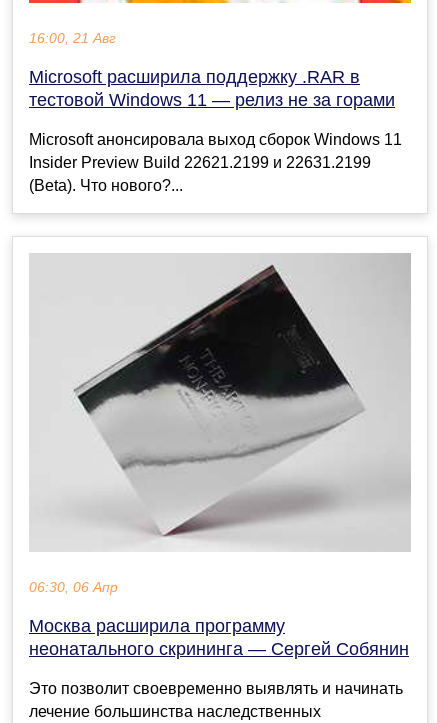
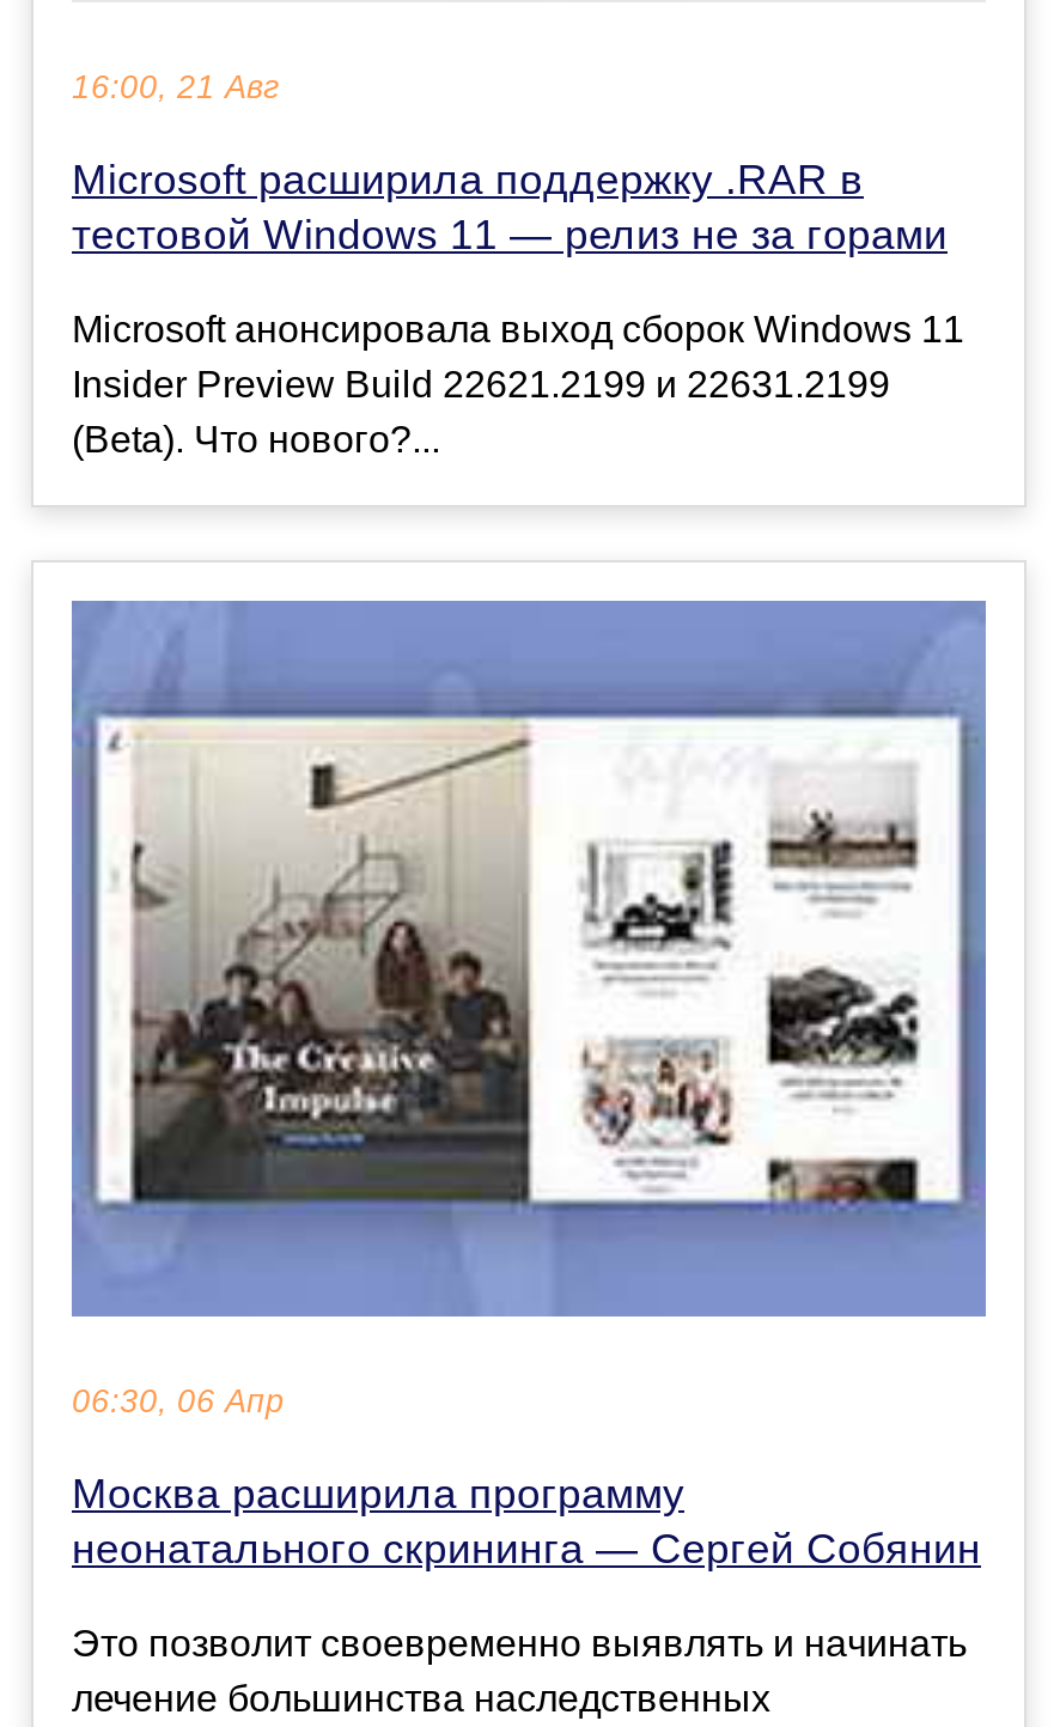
- [image]
+ [image]
